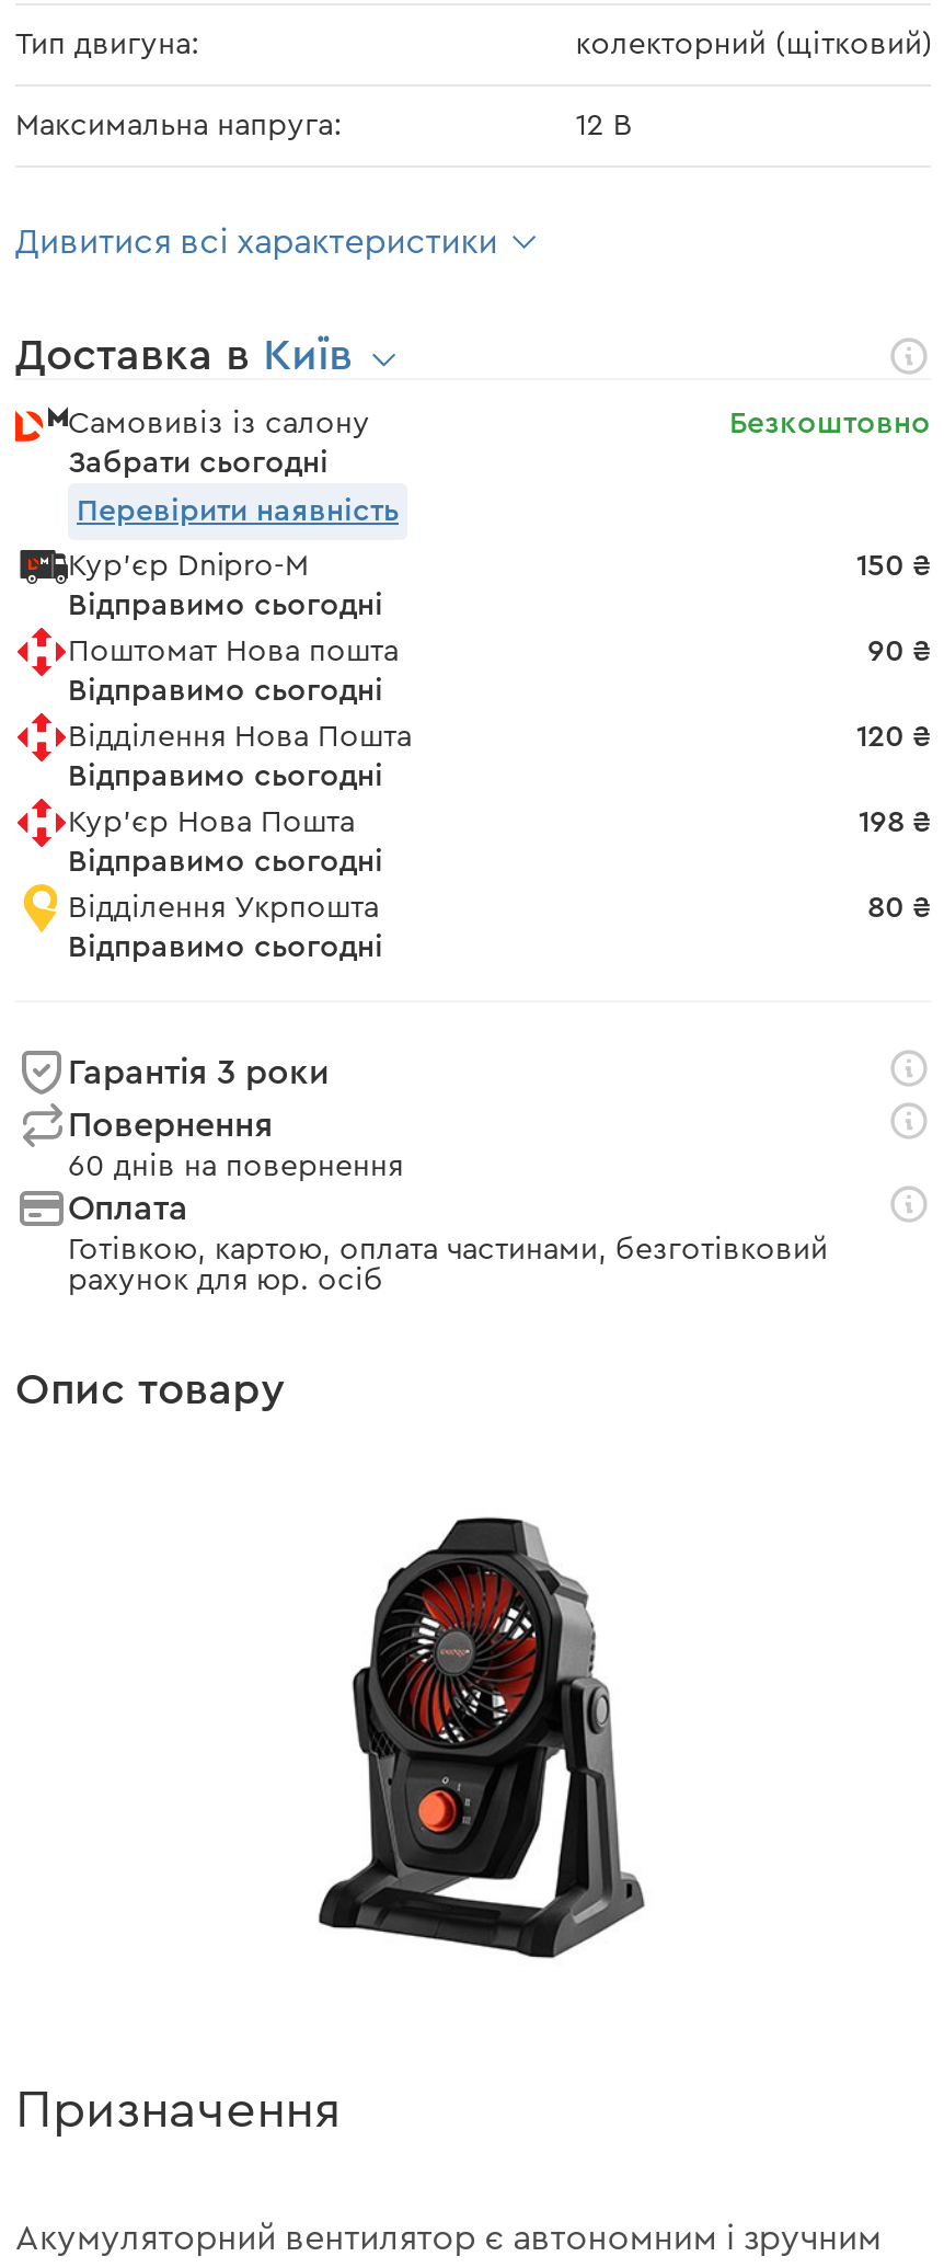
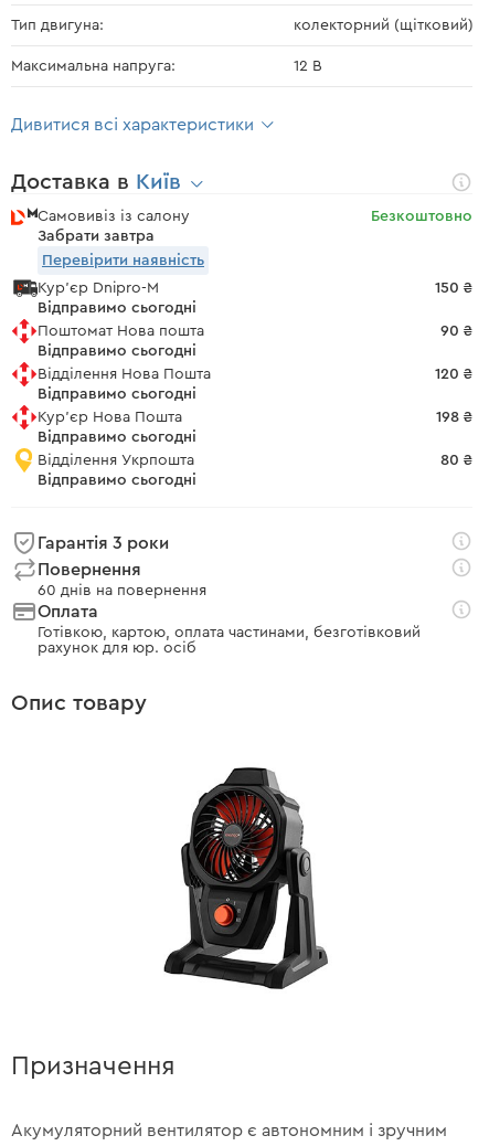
- Забрати сьогодні
+ Забрати завтра
